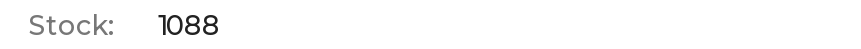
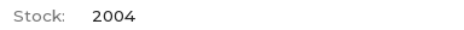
- Stock: 1088
+ Stock: 2004
